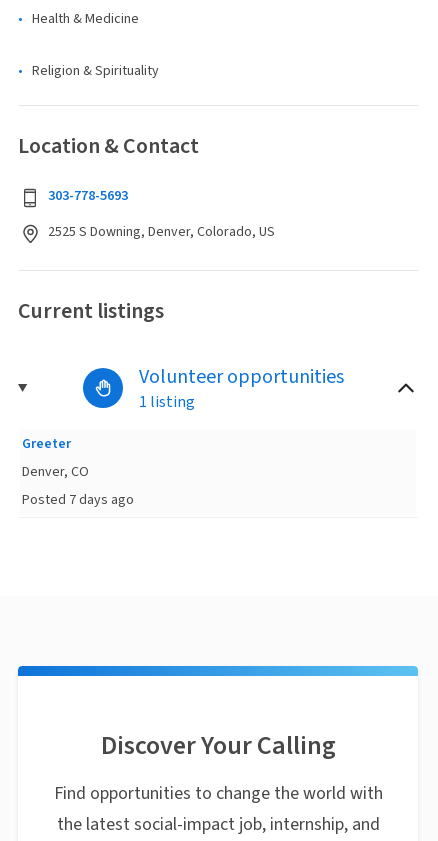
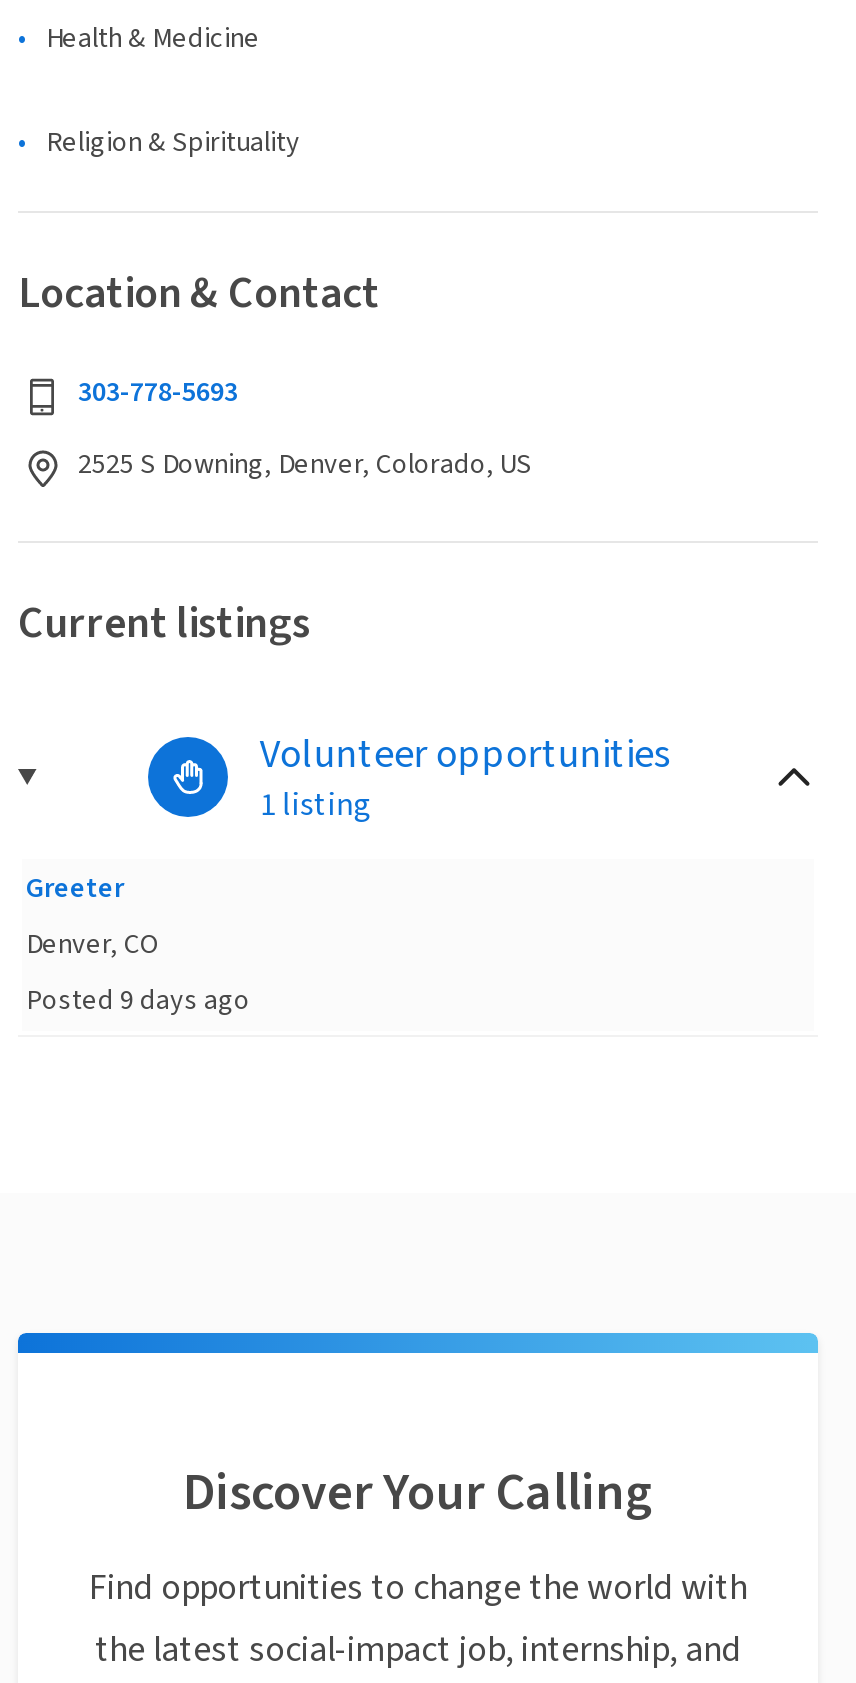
- Posted 7 days ago
+ Posted 9 days ago
